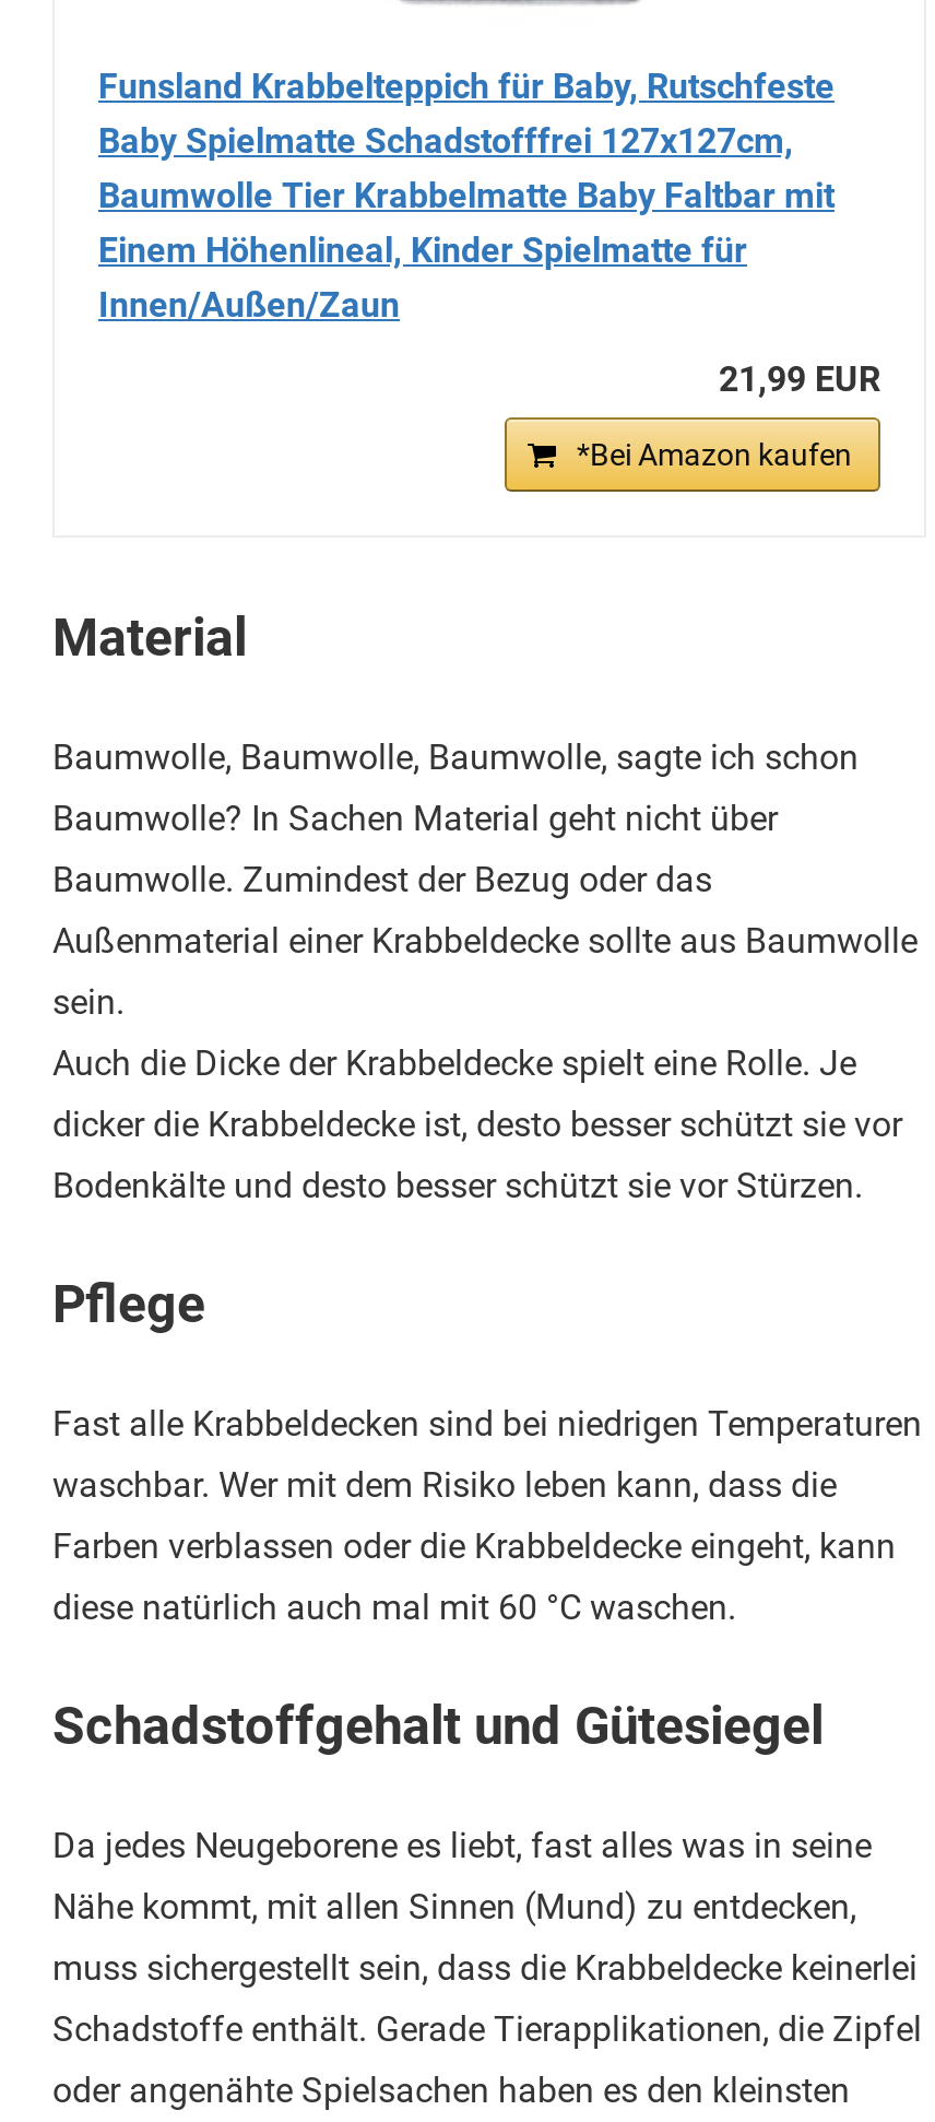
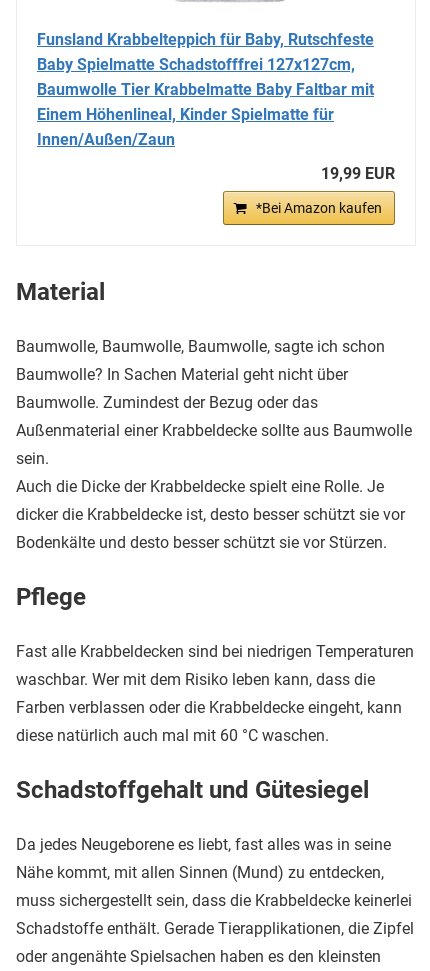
- 21,99 EUR
+ 19,99 EUR
